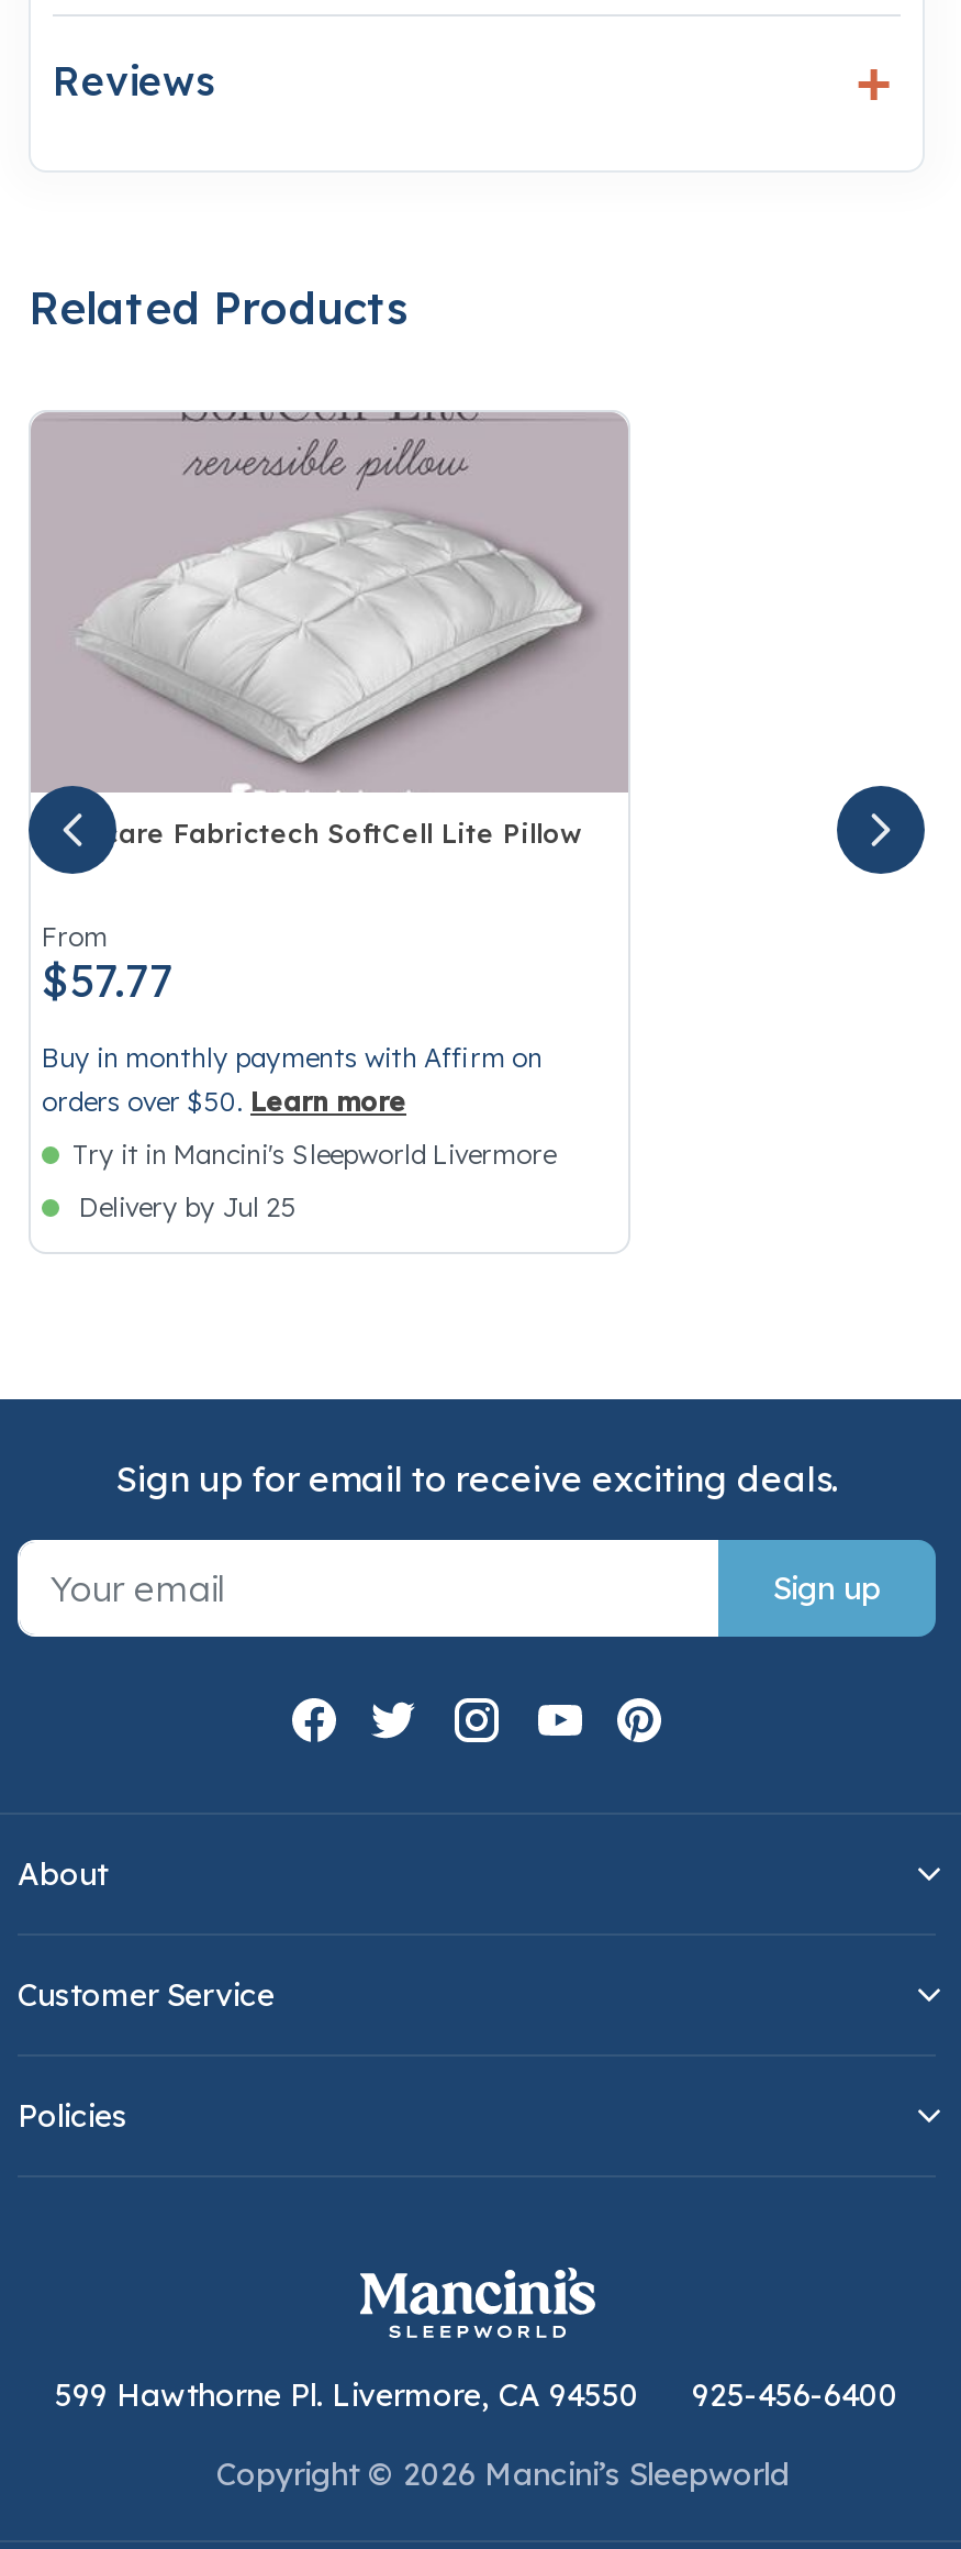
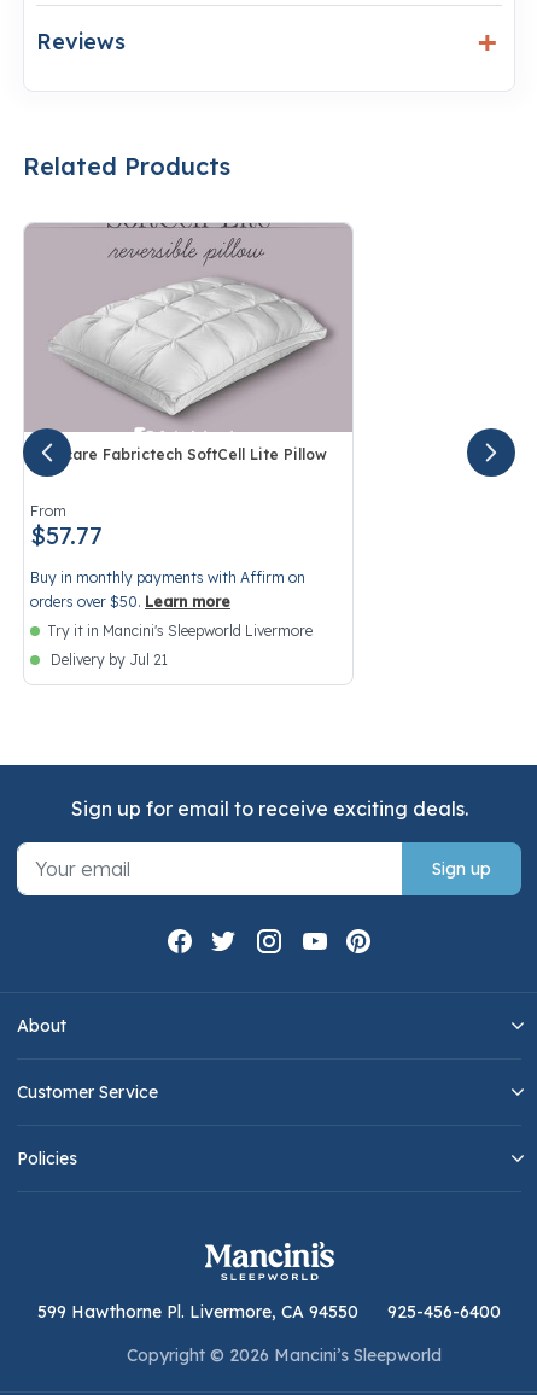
- Delivery by Jul 25
+ Delivery by Jul 21
